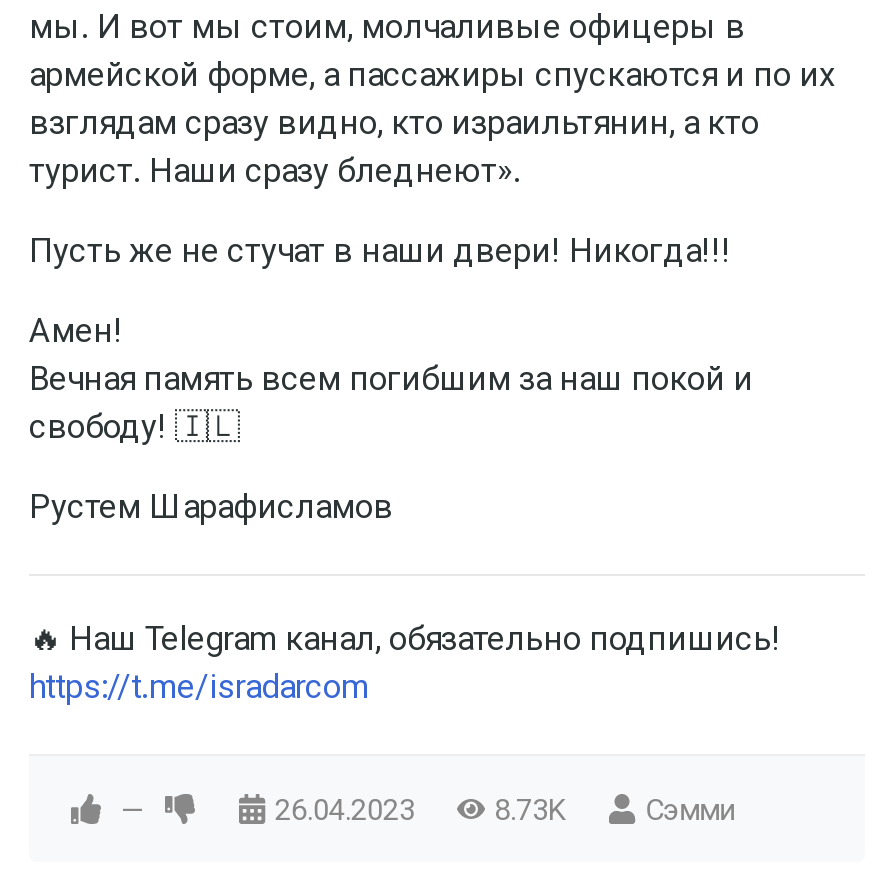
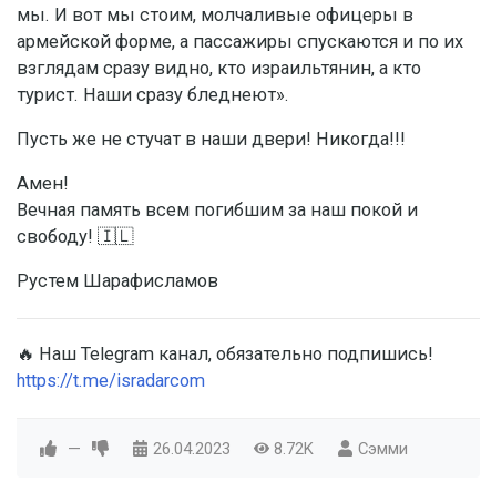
- 26.04.2023 8.73K
+ 26.04.2023 8.72K
